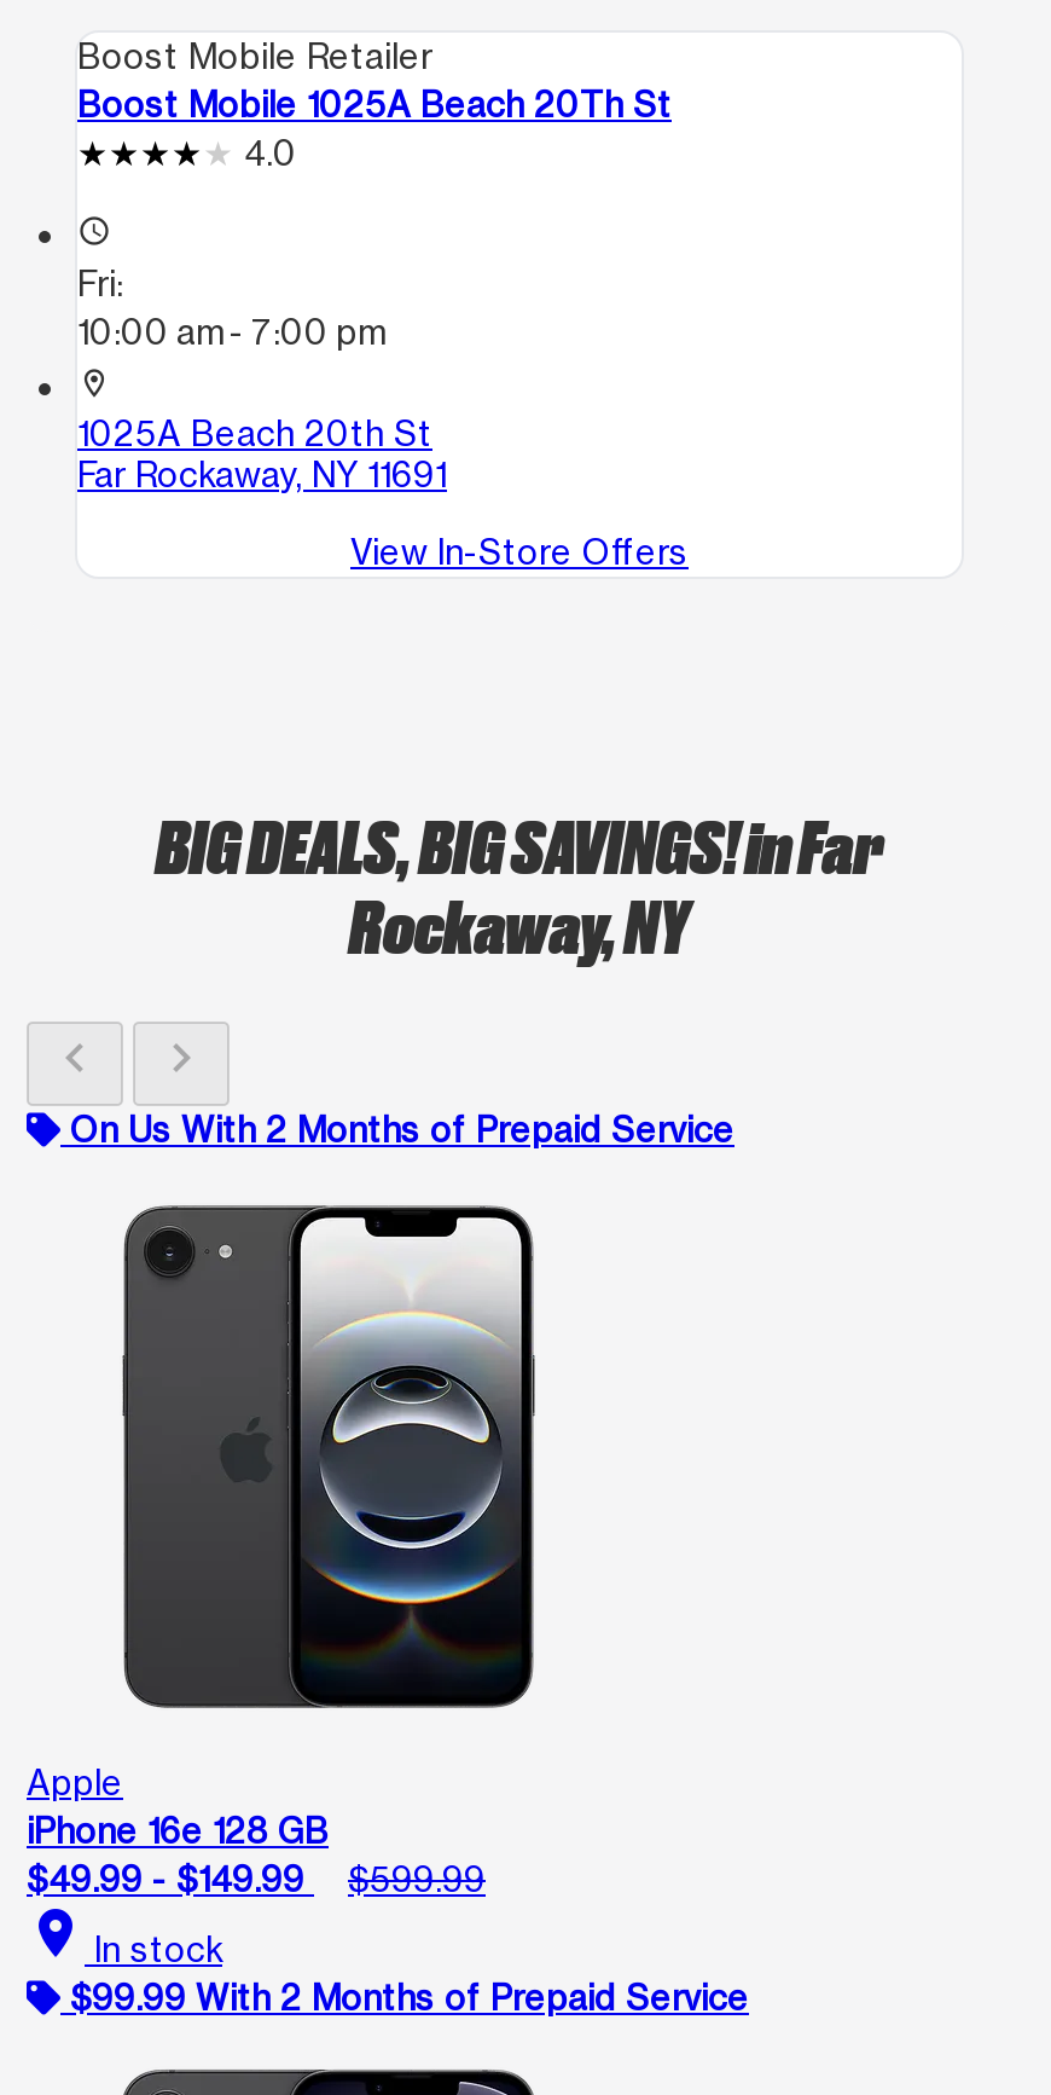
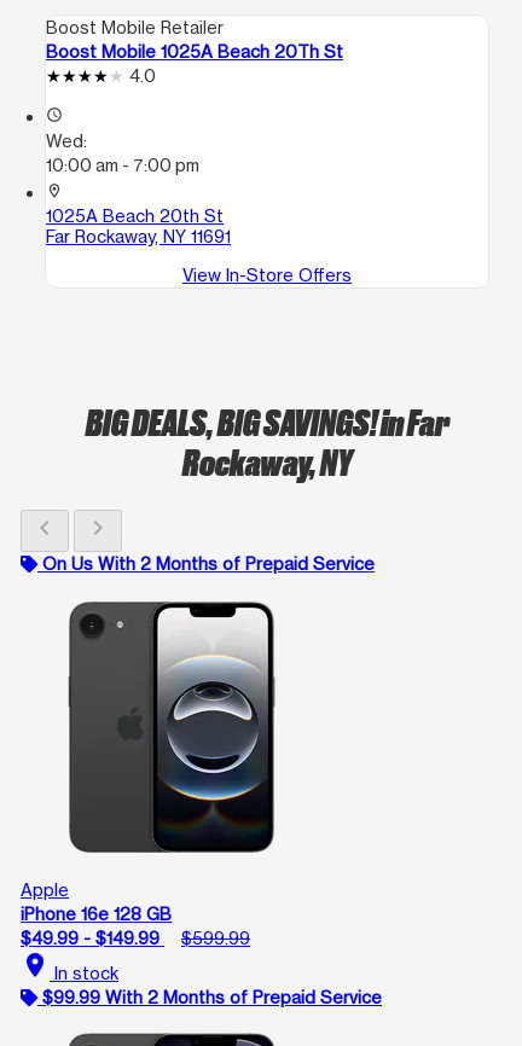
- Fri:
+ Wed:
